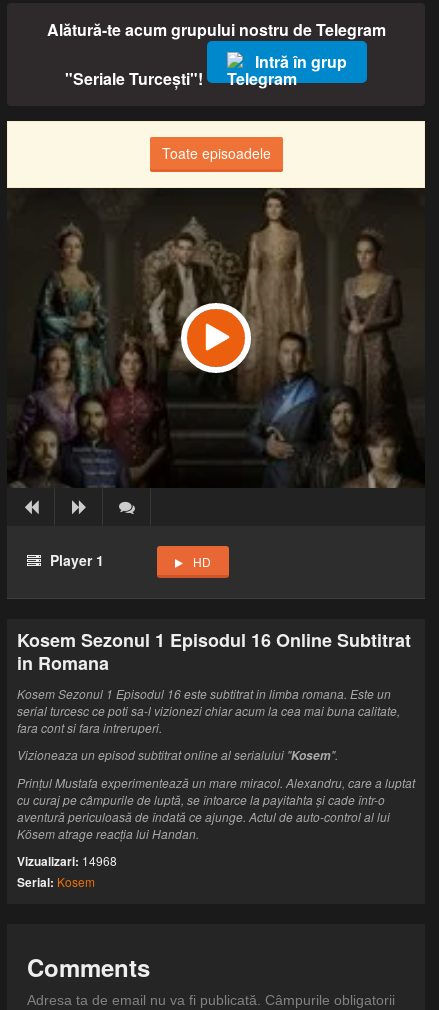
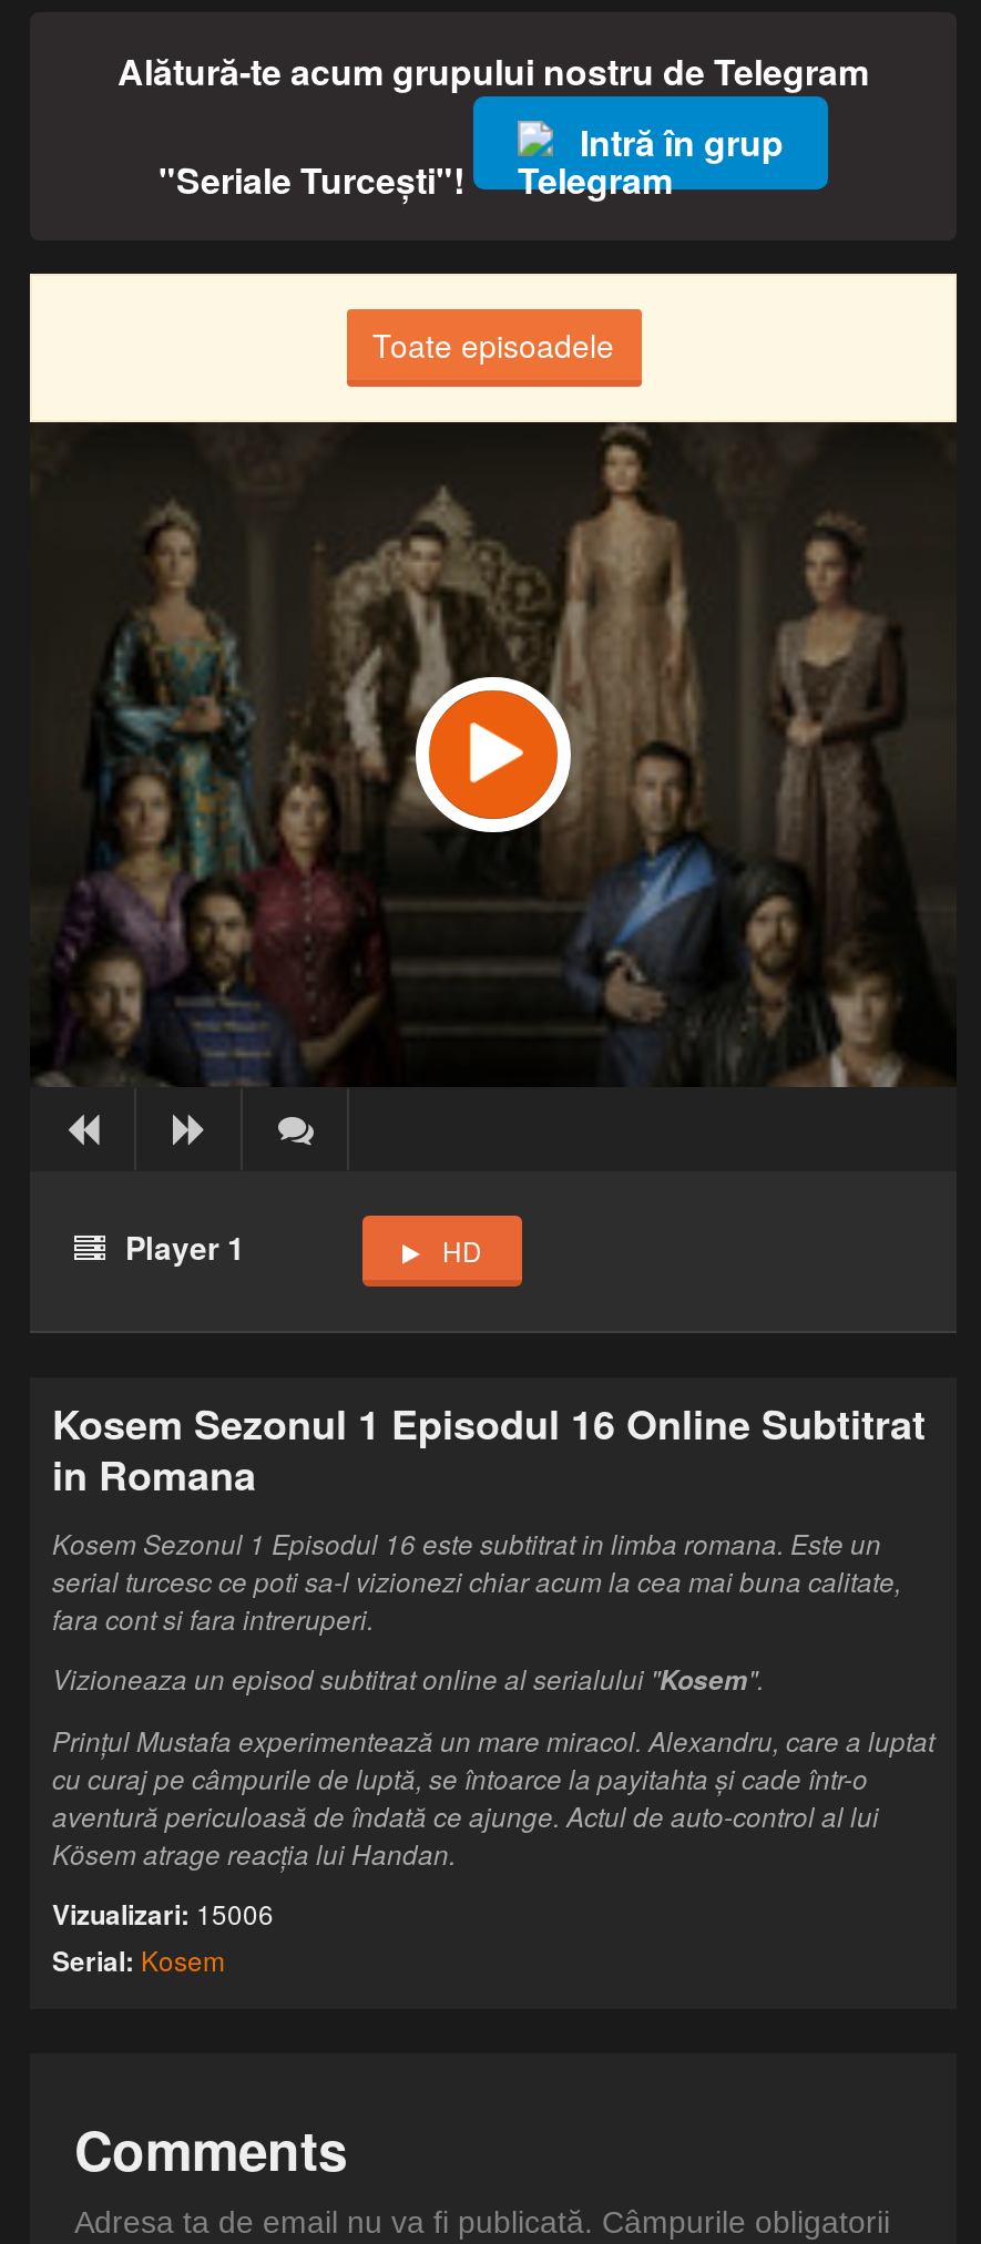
- Vizualizari: 14968
+ Vizualizari: 15006
